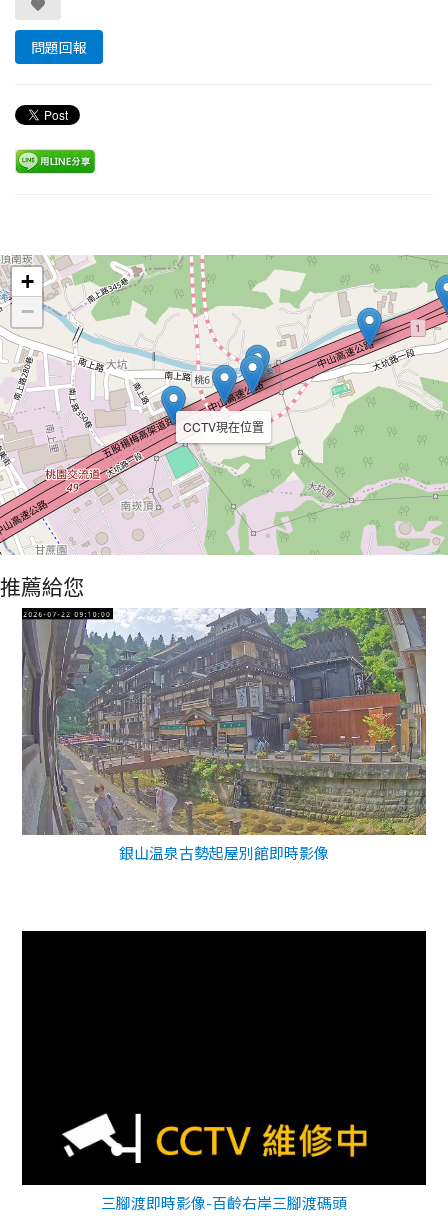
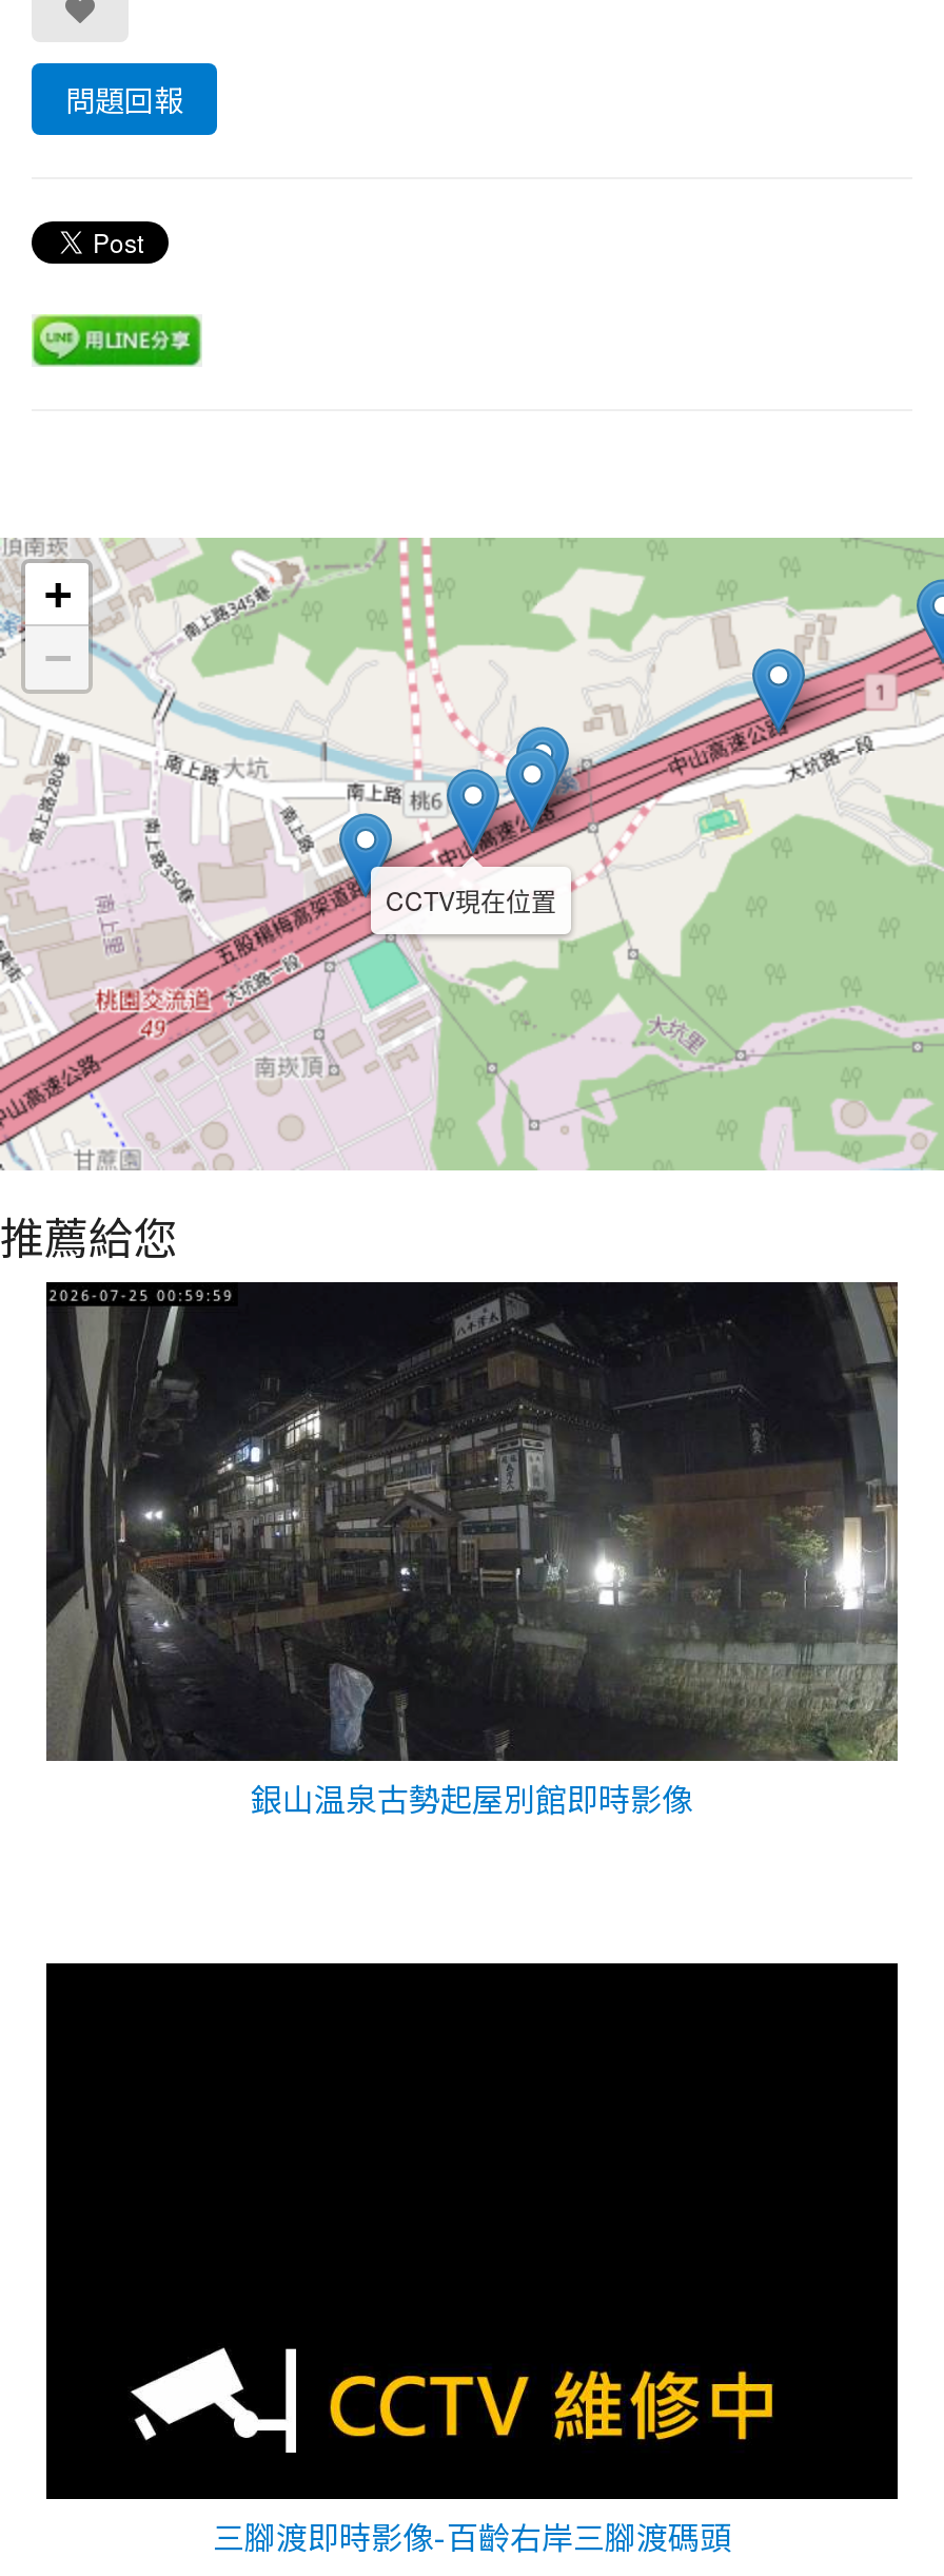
- [image]
+ [image]
